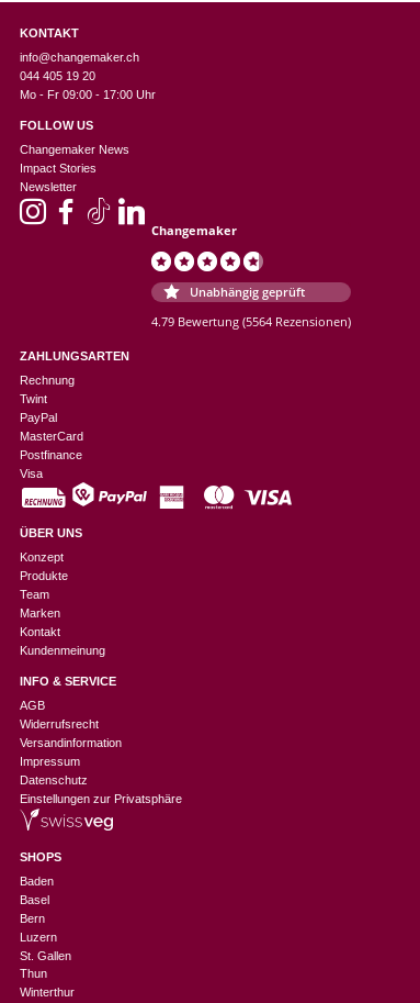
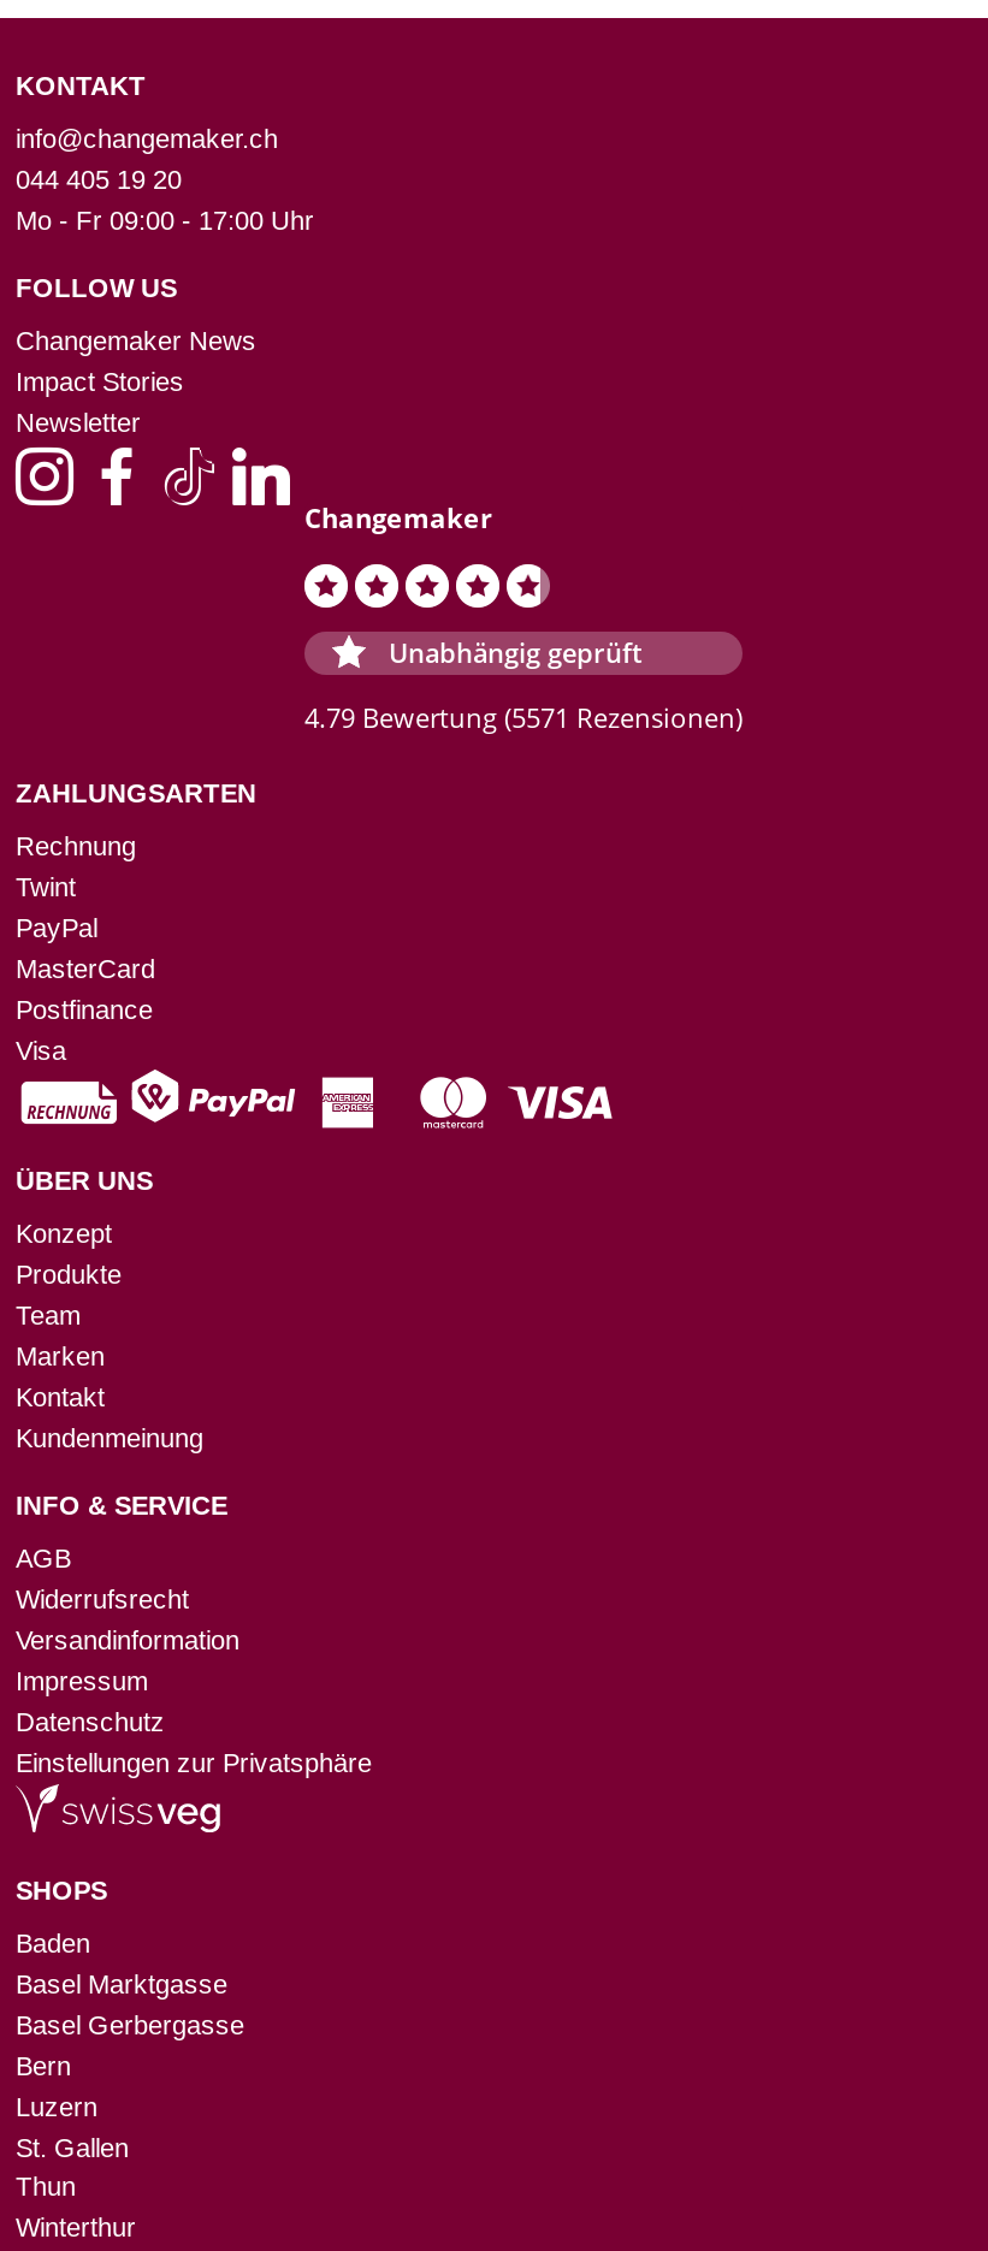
- 4.79 Bewertung (5564 Rezensionen)
+ 4.79 Bewertung (5571 Rezensionen)

- Basel
+ Basel Marktgasse
+ Basel Gerbergasse
